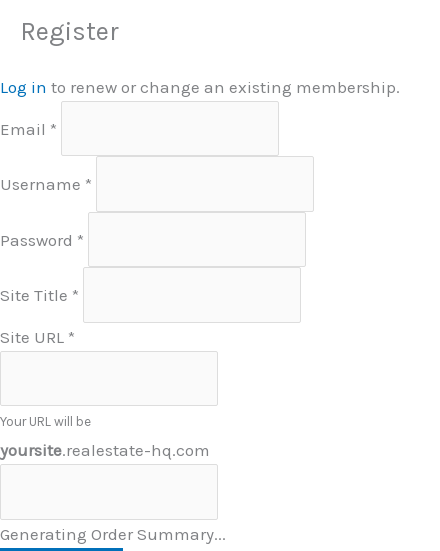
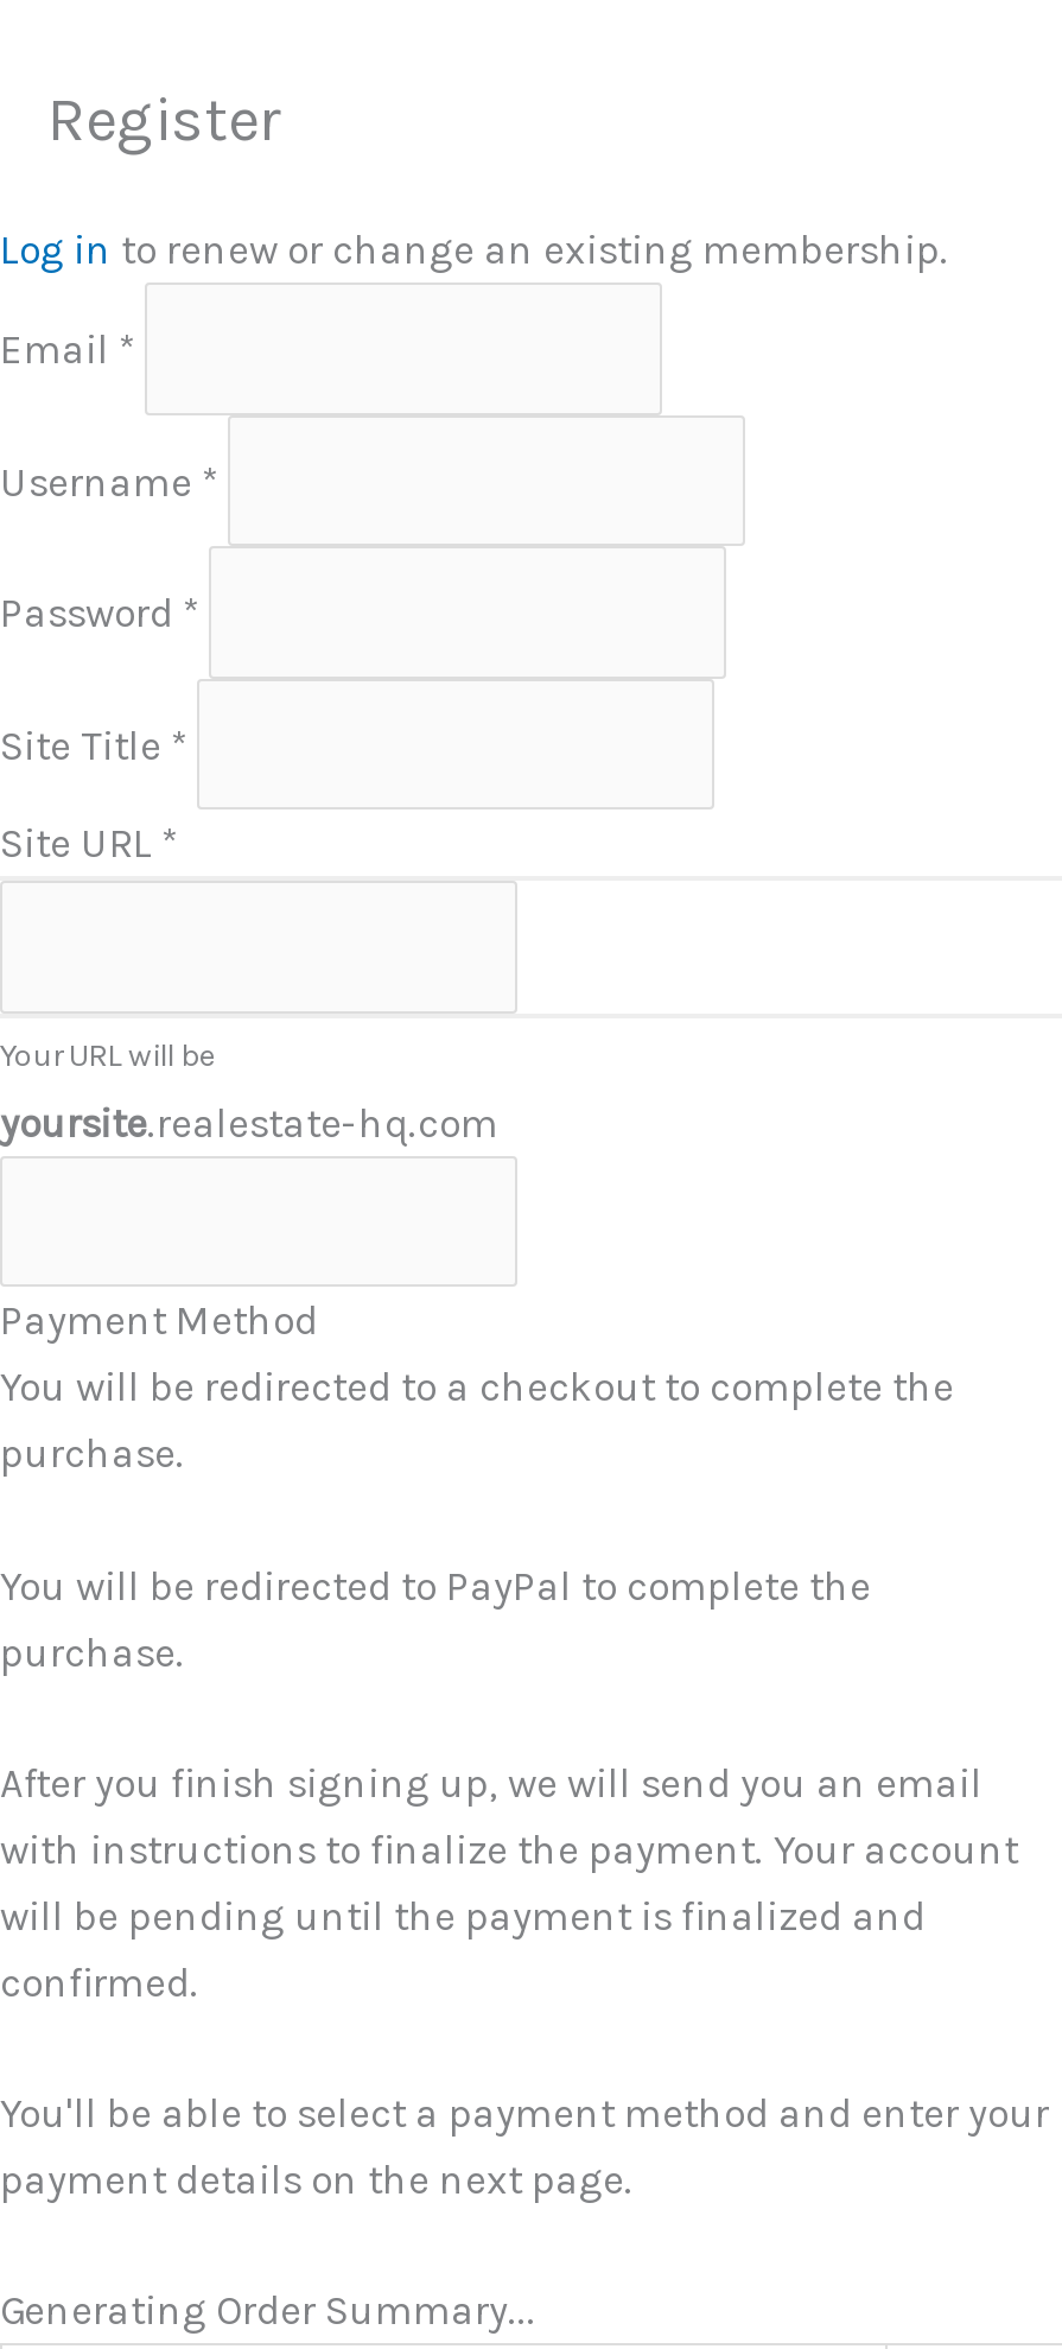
+ Payment Method
+ You will be redirected to a checkout to complete the
+ purchase.
+ You will be redirected to PayPal to complete the
+ purchase.
+ After you finish signing up, we will send you an email
+ with instructions to finalize the payment. Your account
+ will be pending until the payment is finalized and
+ confirmed.
+ You'll be able to select a payment method and enter your
+ payment details on the next page.
